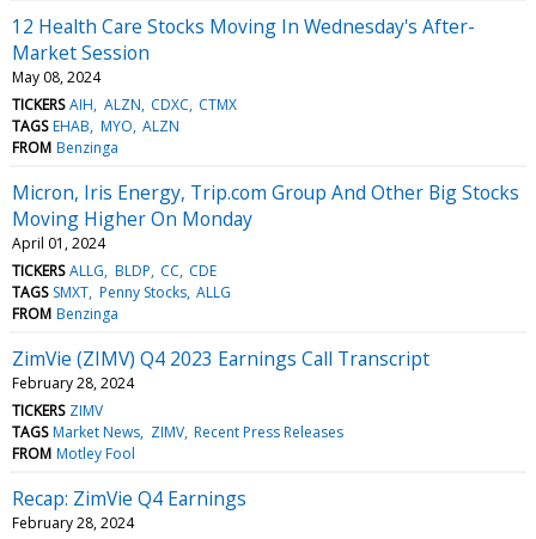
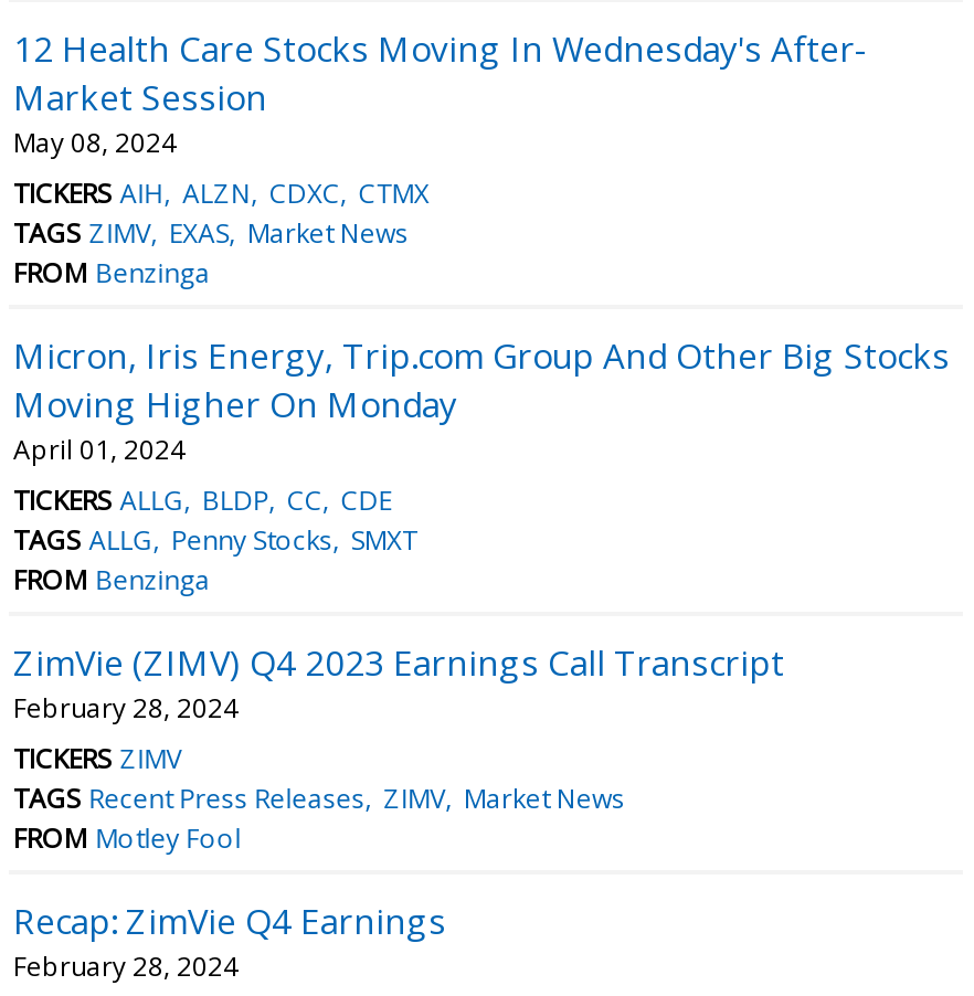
- TAGS EHAB MYO ALZN
+ TAGS ZIMV EXAS Market News

- TAGS SMXT Penny Stocks ALLG
+ TAGS ALLG Penny Stocks SMXT

- TAGS Market News ZIMV Recent Press Releases
+ TAGS Recent Press Releases ZIMV Market News
